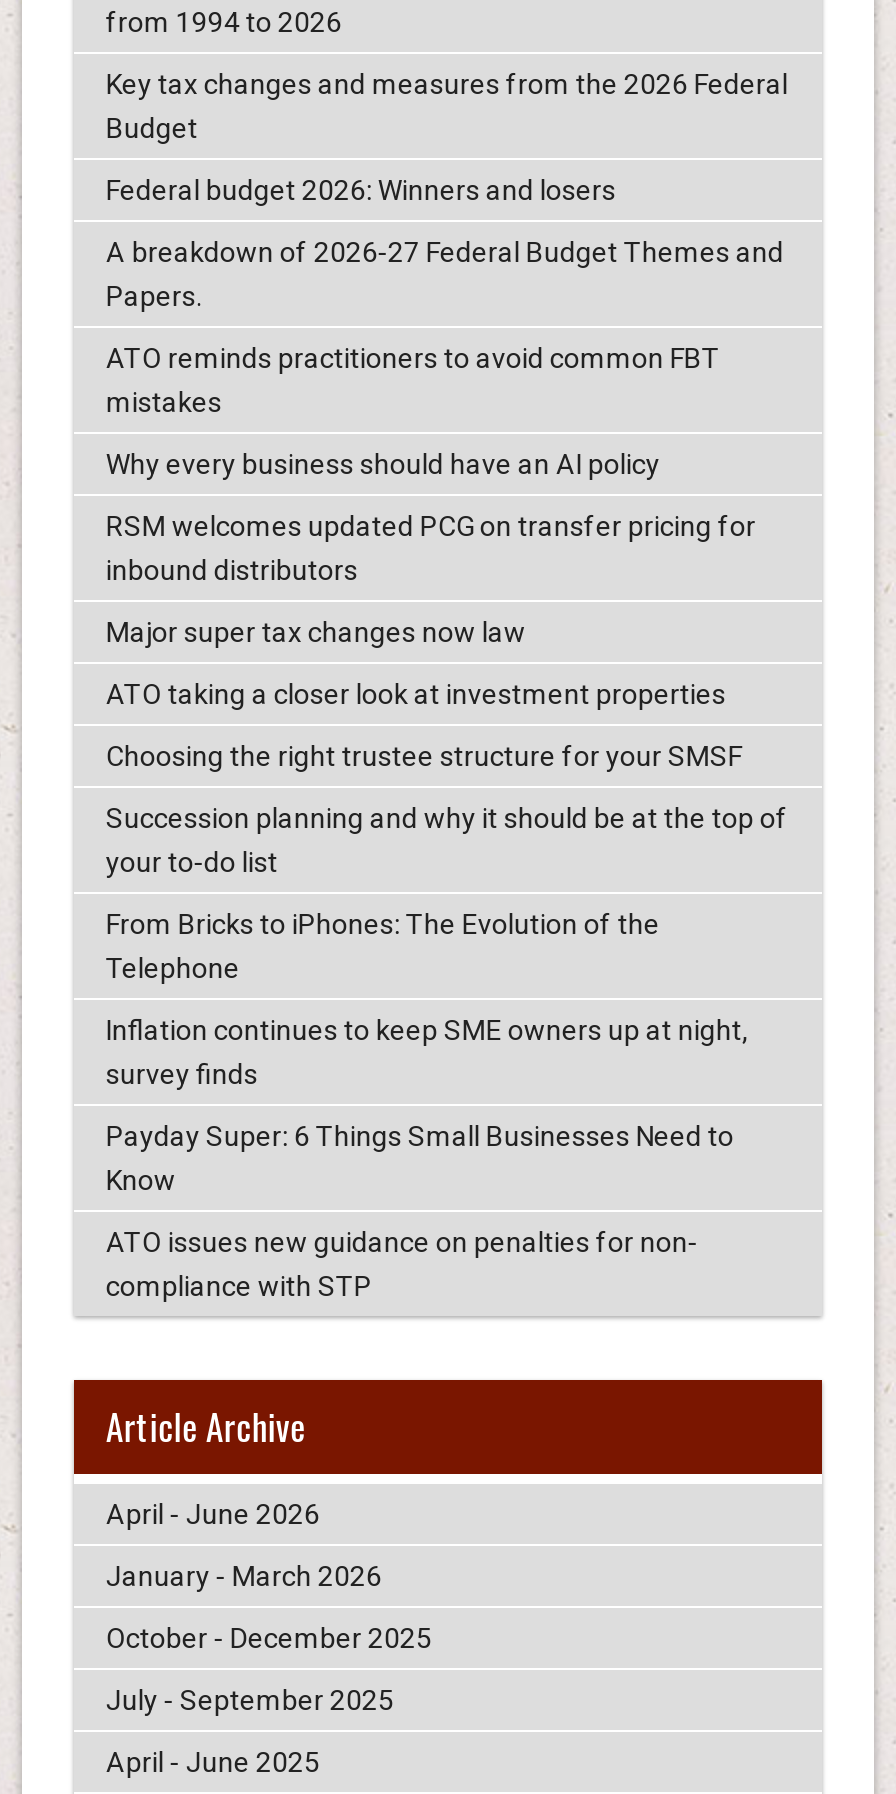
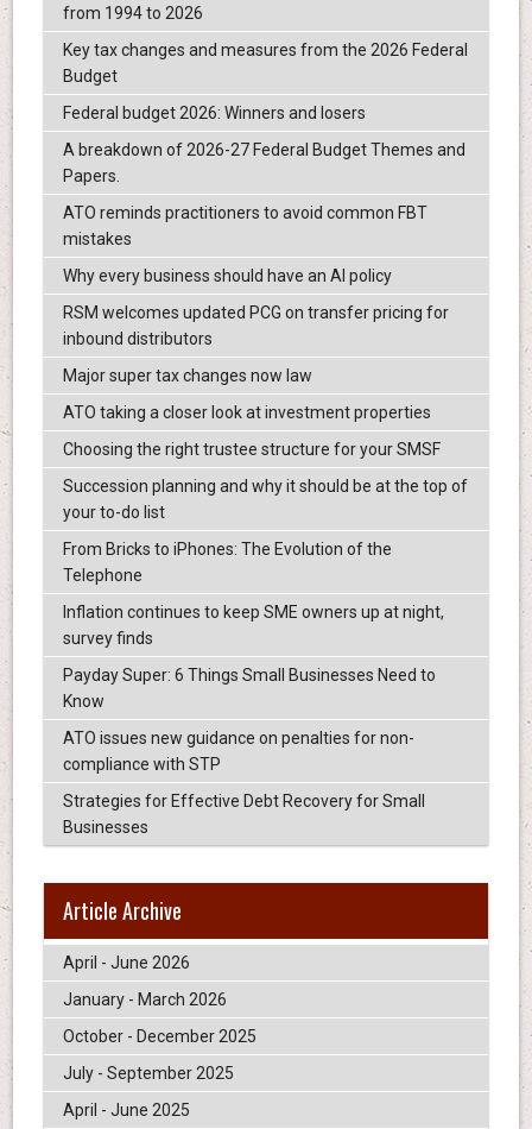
+ Strategies for Effective Debt Recovery for Small
+ Businesses
